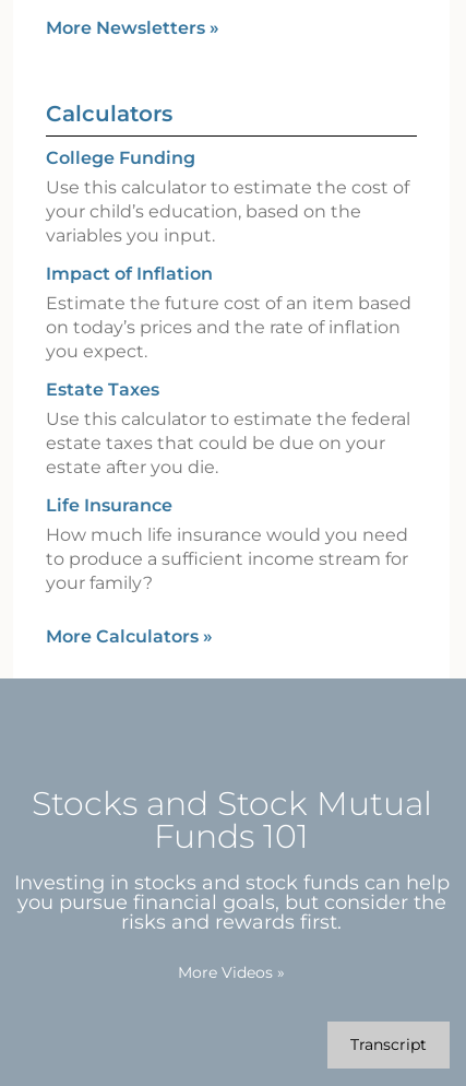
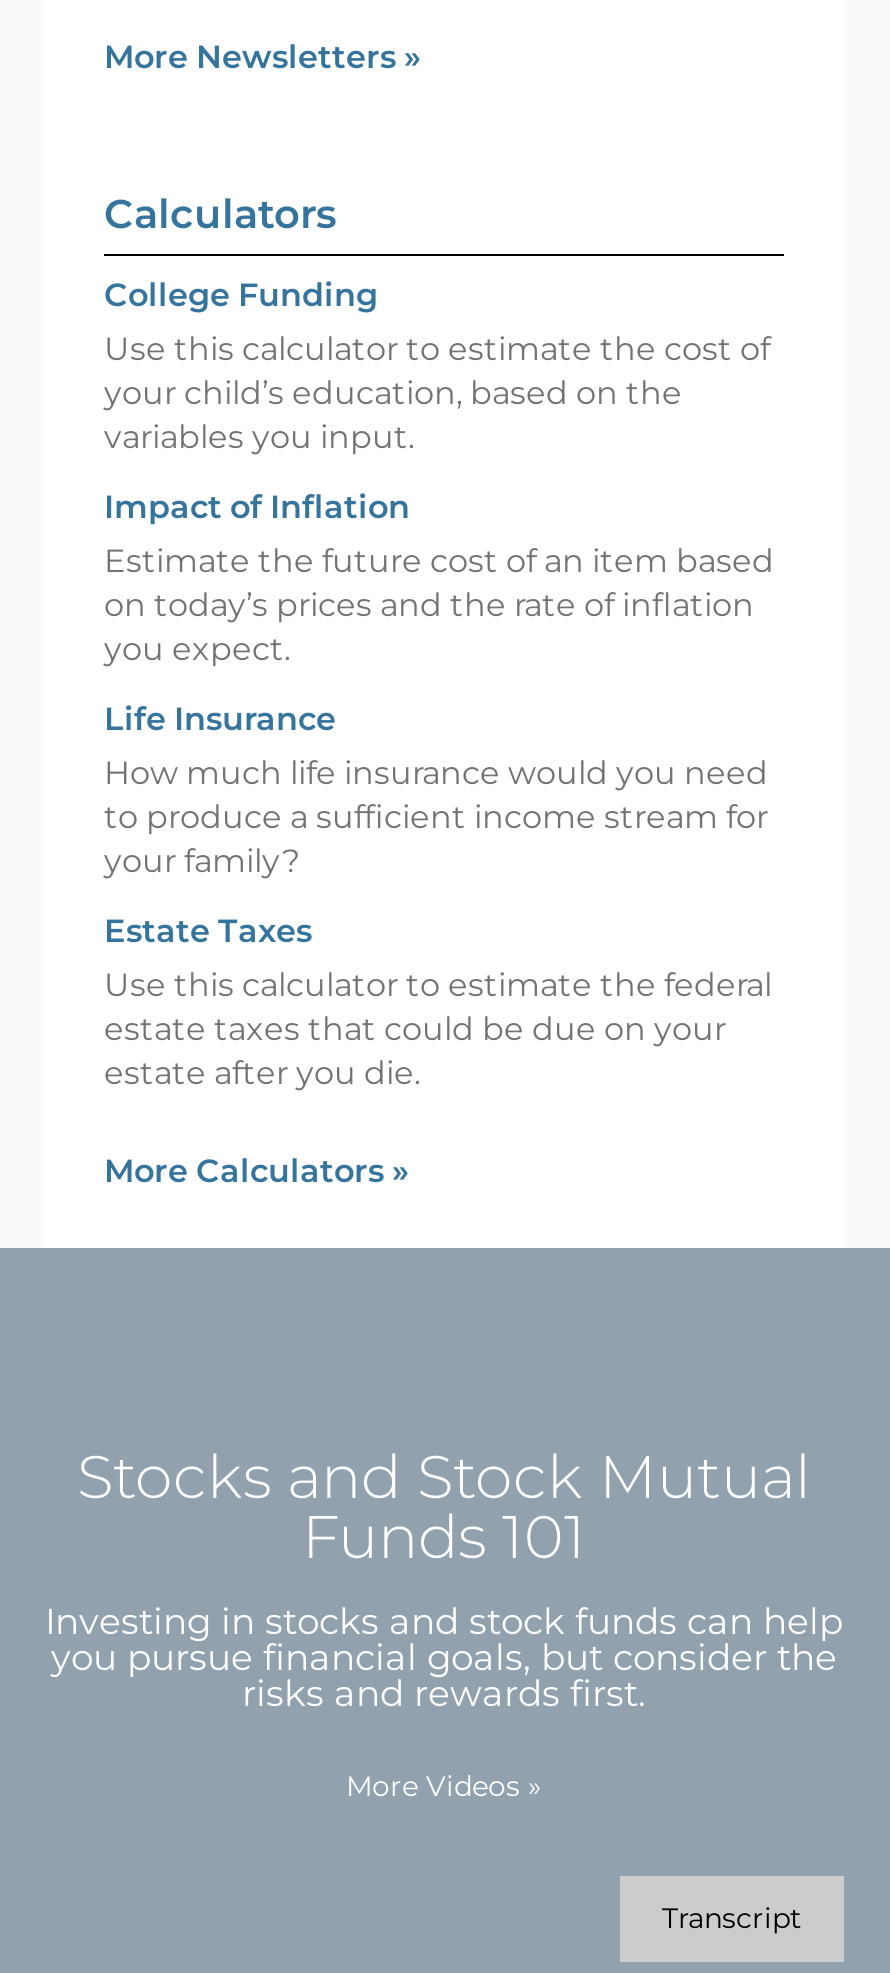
moved down: Estate Taxes | Use this calculator to estimate the federal | estate taxes that could be due on your | estate after you die.

moved up: Life Insurance | How much life insurance would you need | to produce a sufficient income stream for | your family?
